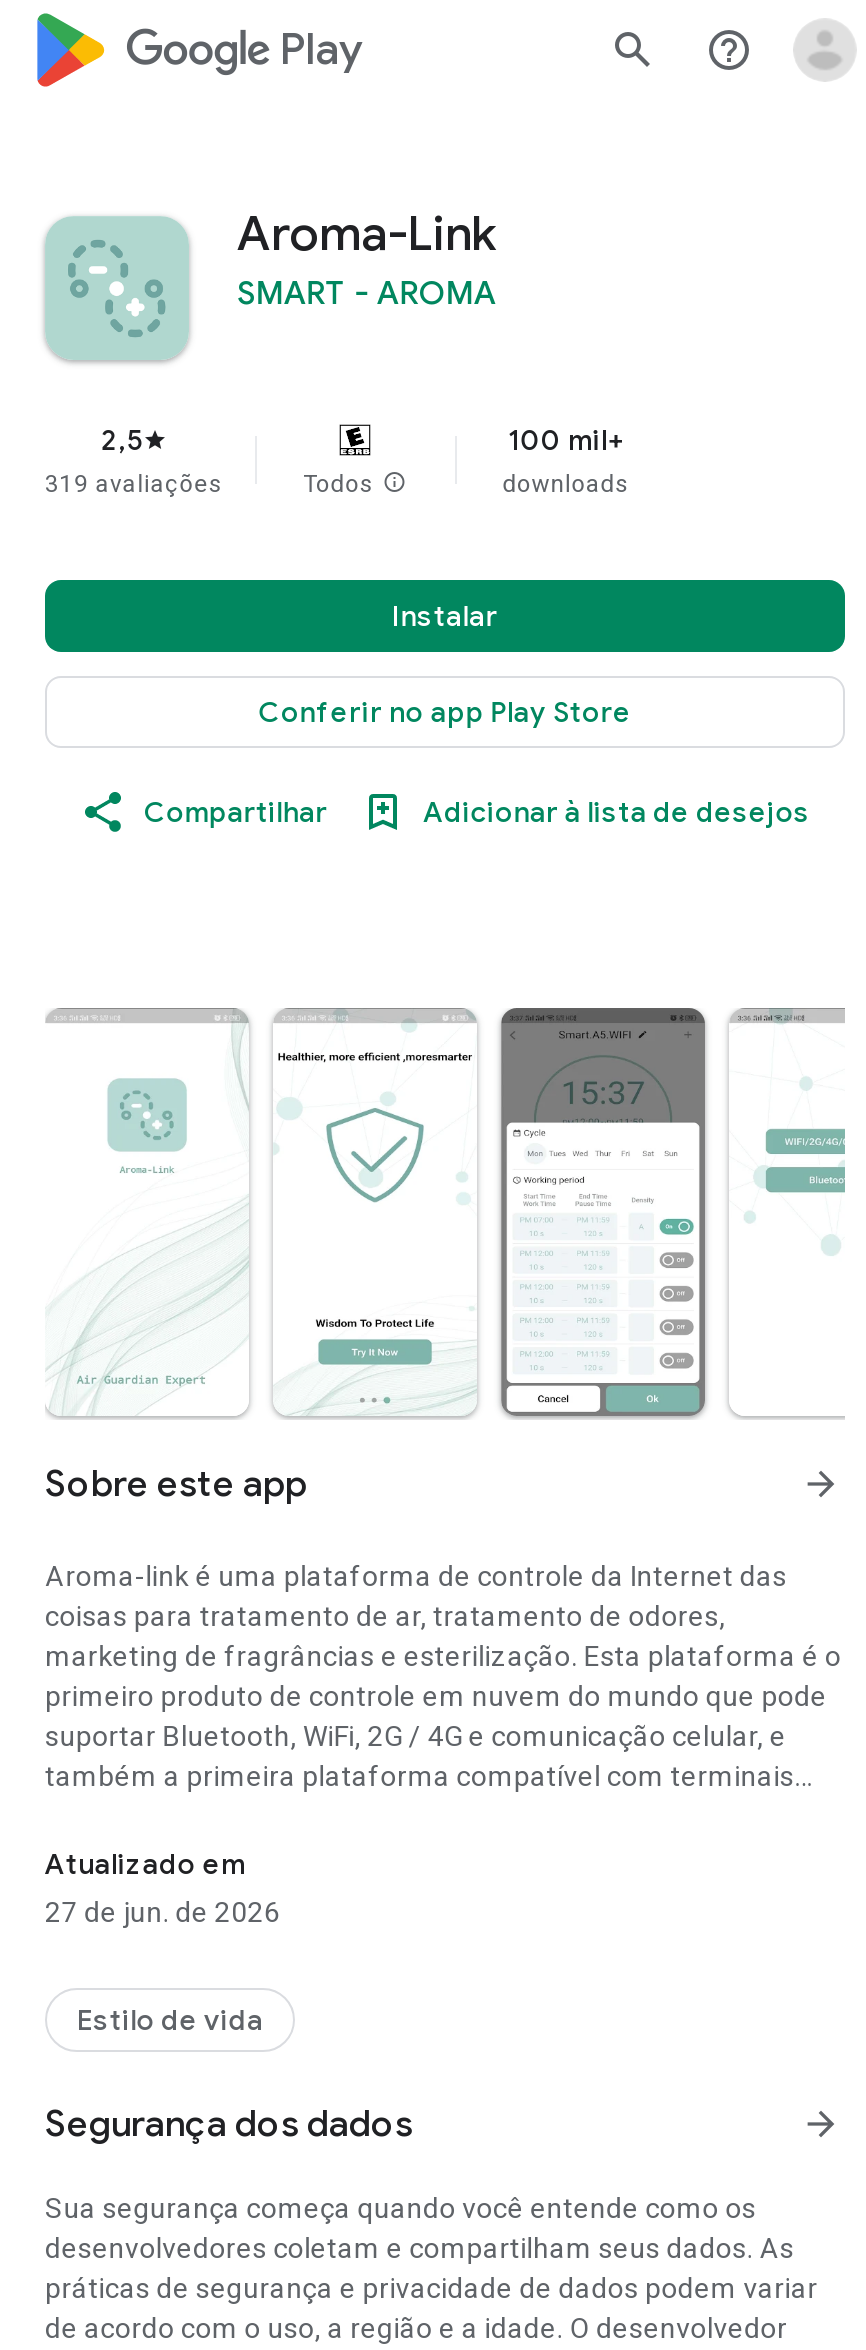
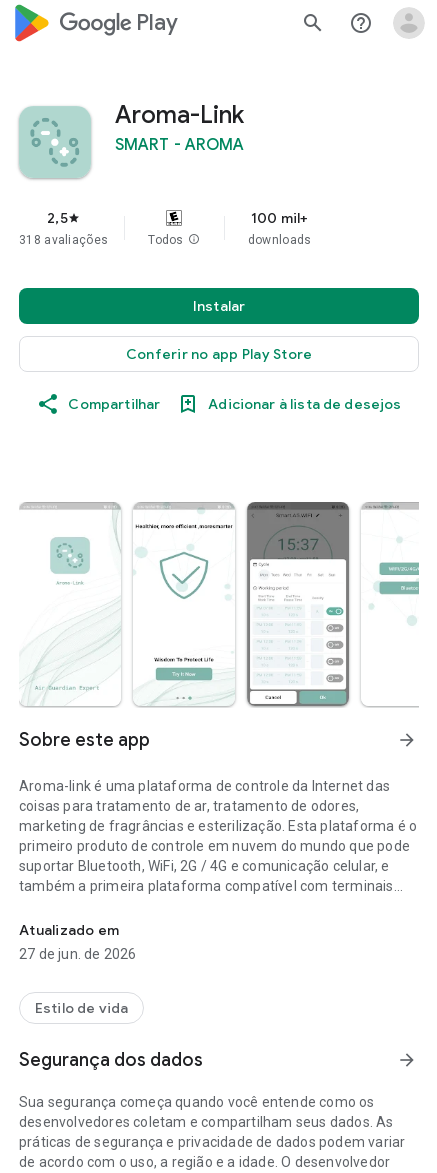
- 319 avaliações
+ 318 avaliações
